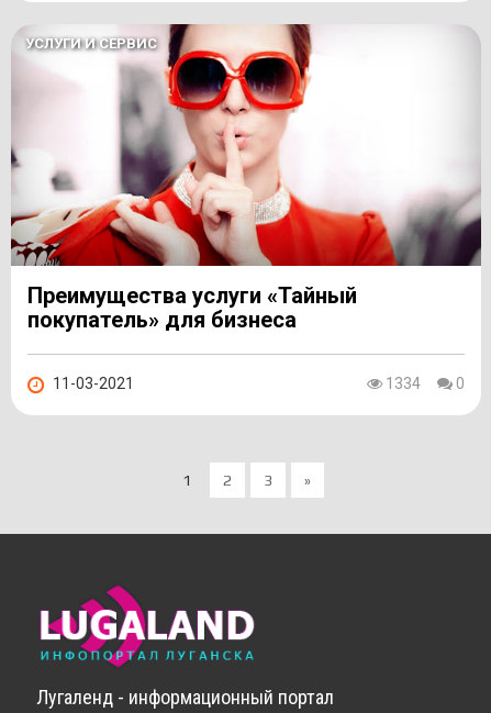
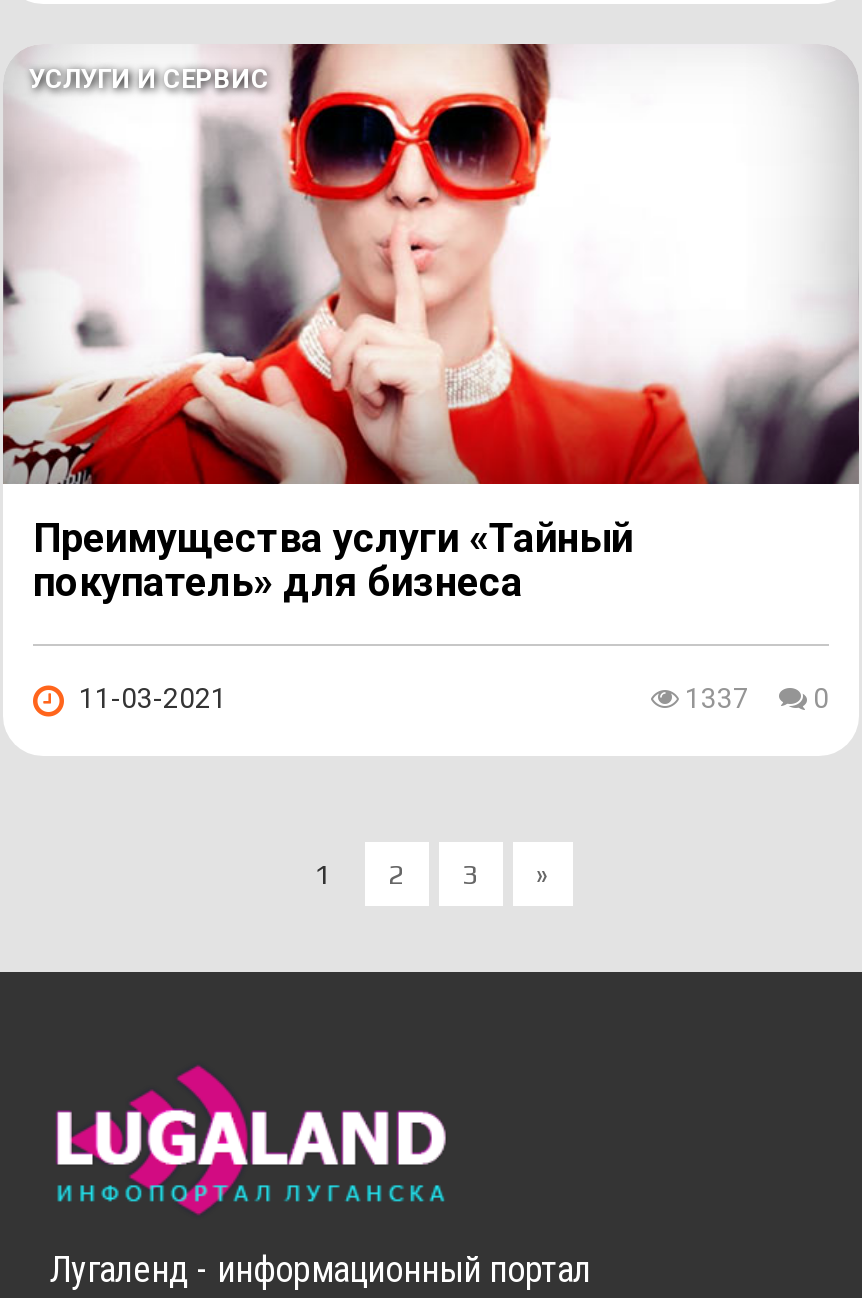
- 1334 0
+ 1337 0
